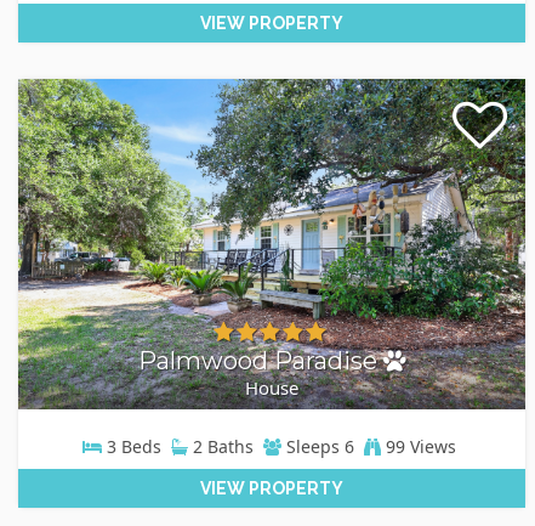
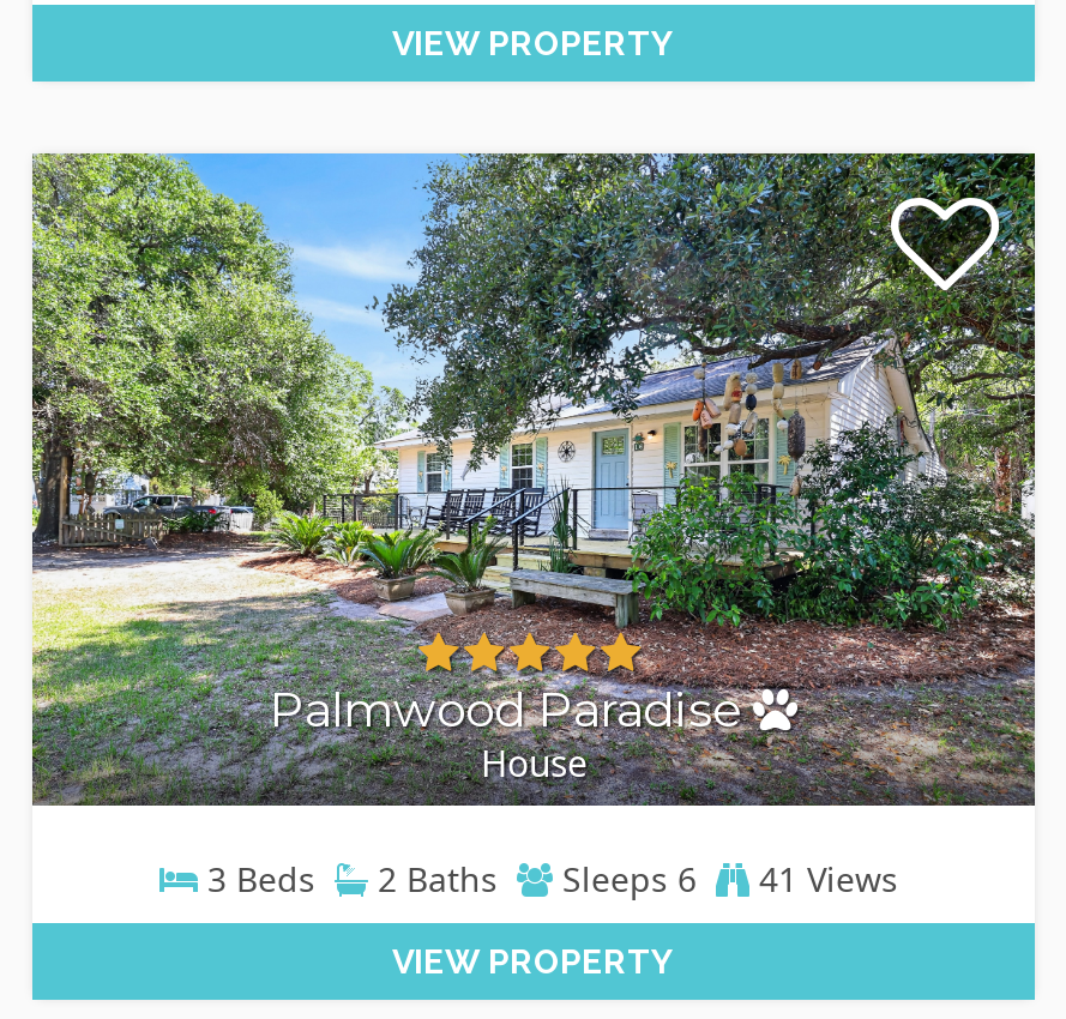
- 3 Beds 2 Baths Sleeps 6 99 Views
+ 3 Beds 2 Baths Sleeps 6 41 Views
